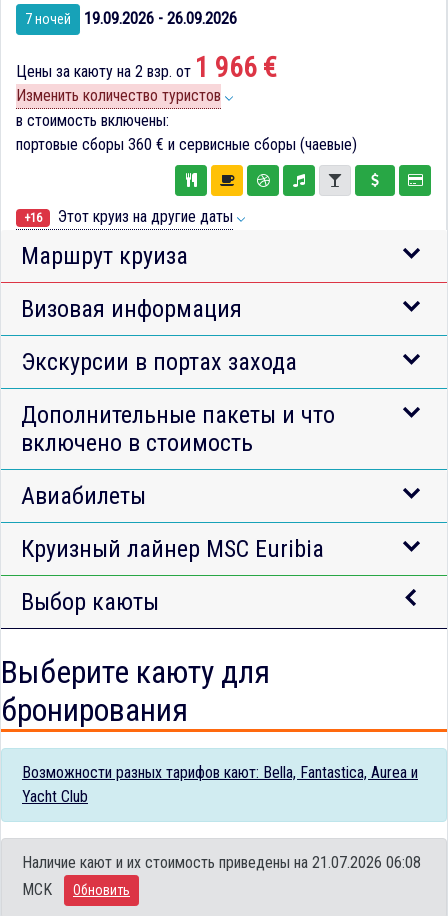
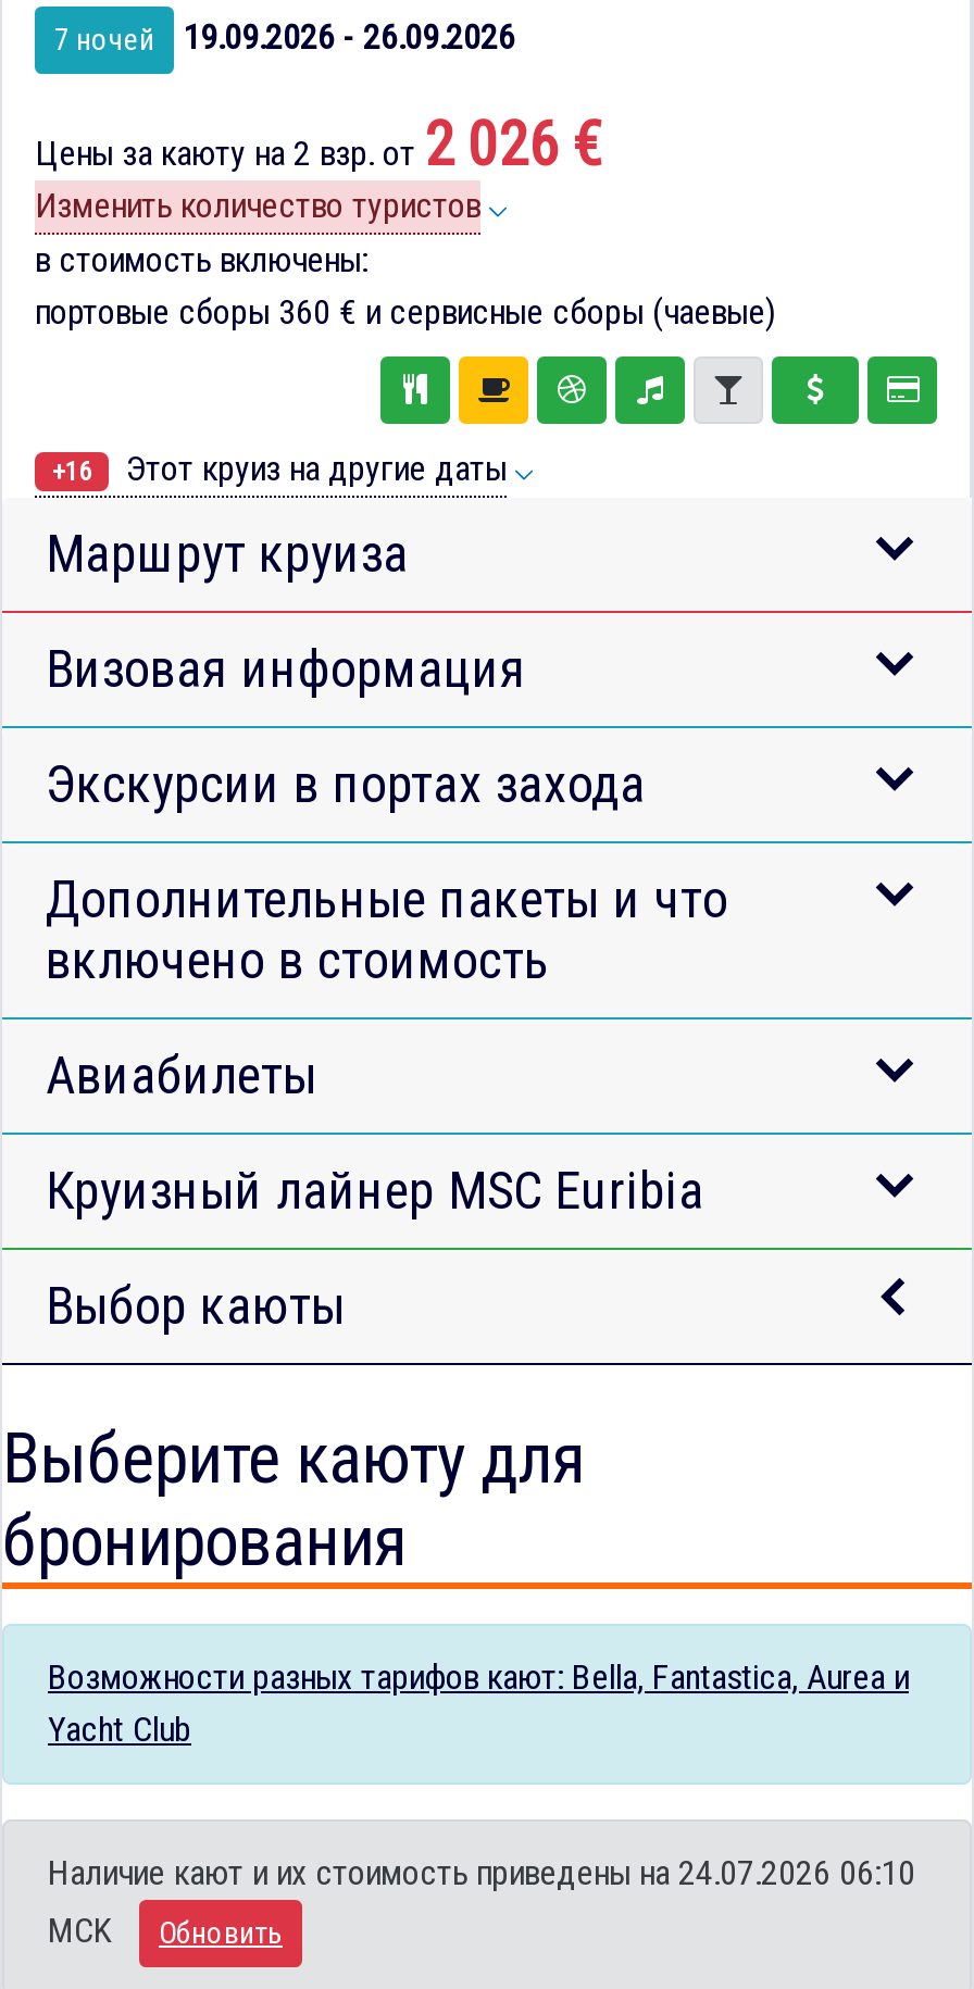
- Цены за каюту на 2 взр. от 1 966 €
+ Цены за каюту на 2 взр. от 2 026 €

- Наличие кают и их стоимость приведены на 21.07.2026 06:08
+ Наличие кают и их стоимость приведены на 24.07.2026 06:10
